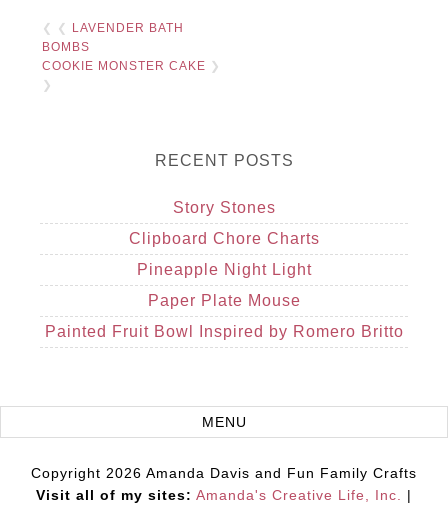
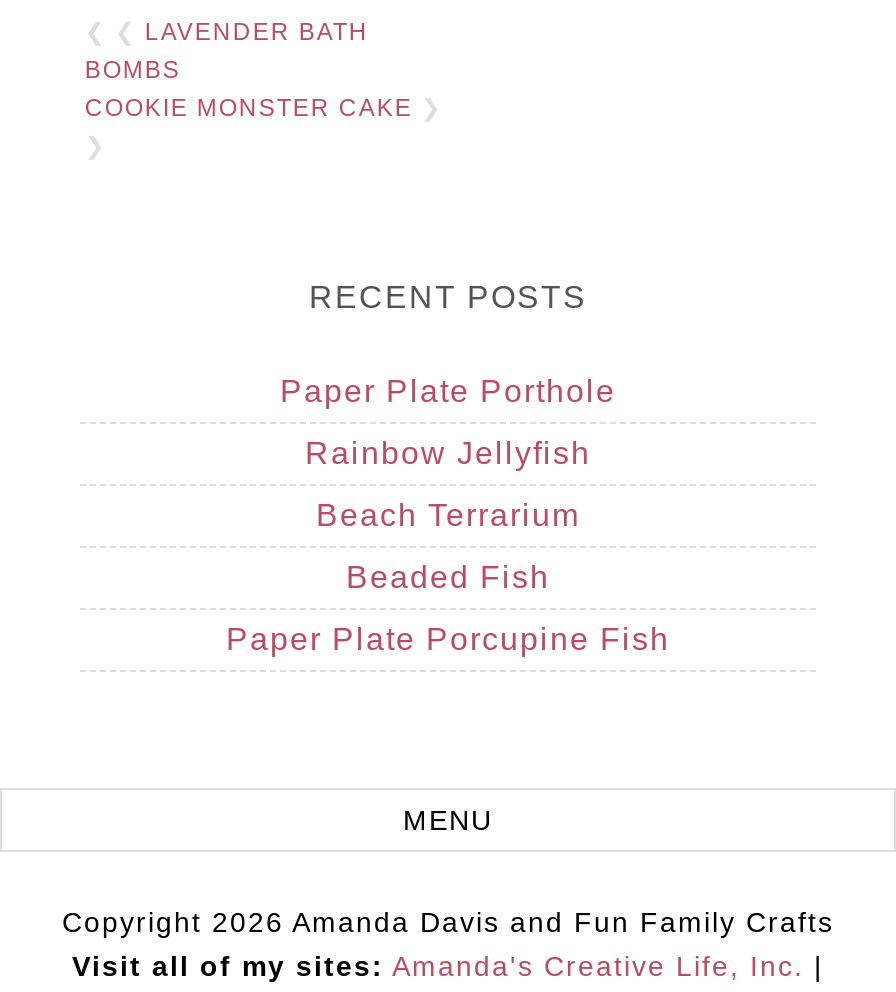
- Story Stones
+ Paper Plate Porthole

- Clipboard Chore Charts
+ Rainbow Jellyfish

- Pineapple Night Light
+ Beach Terrarium

- Paper Plate Mouse
+ Beaded Fish

- Painted Fruit Bowl Inspired by Romero Britto
+ Paper Plate Porcupine Fish
